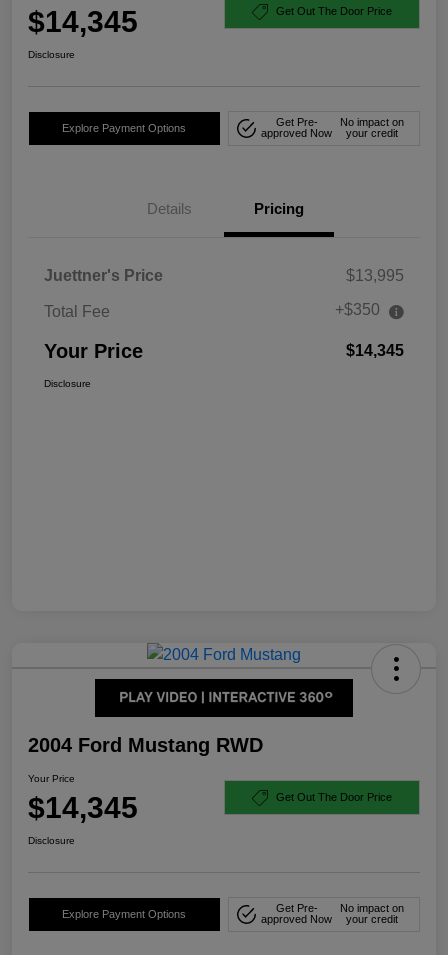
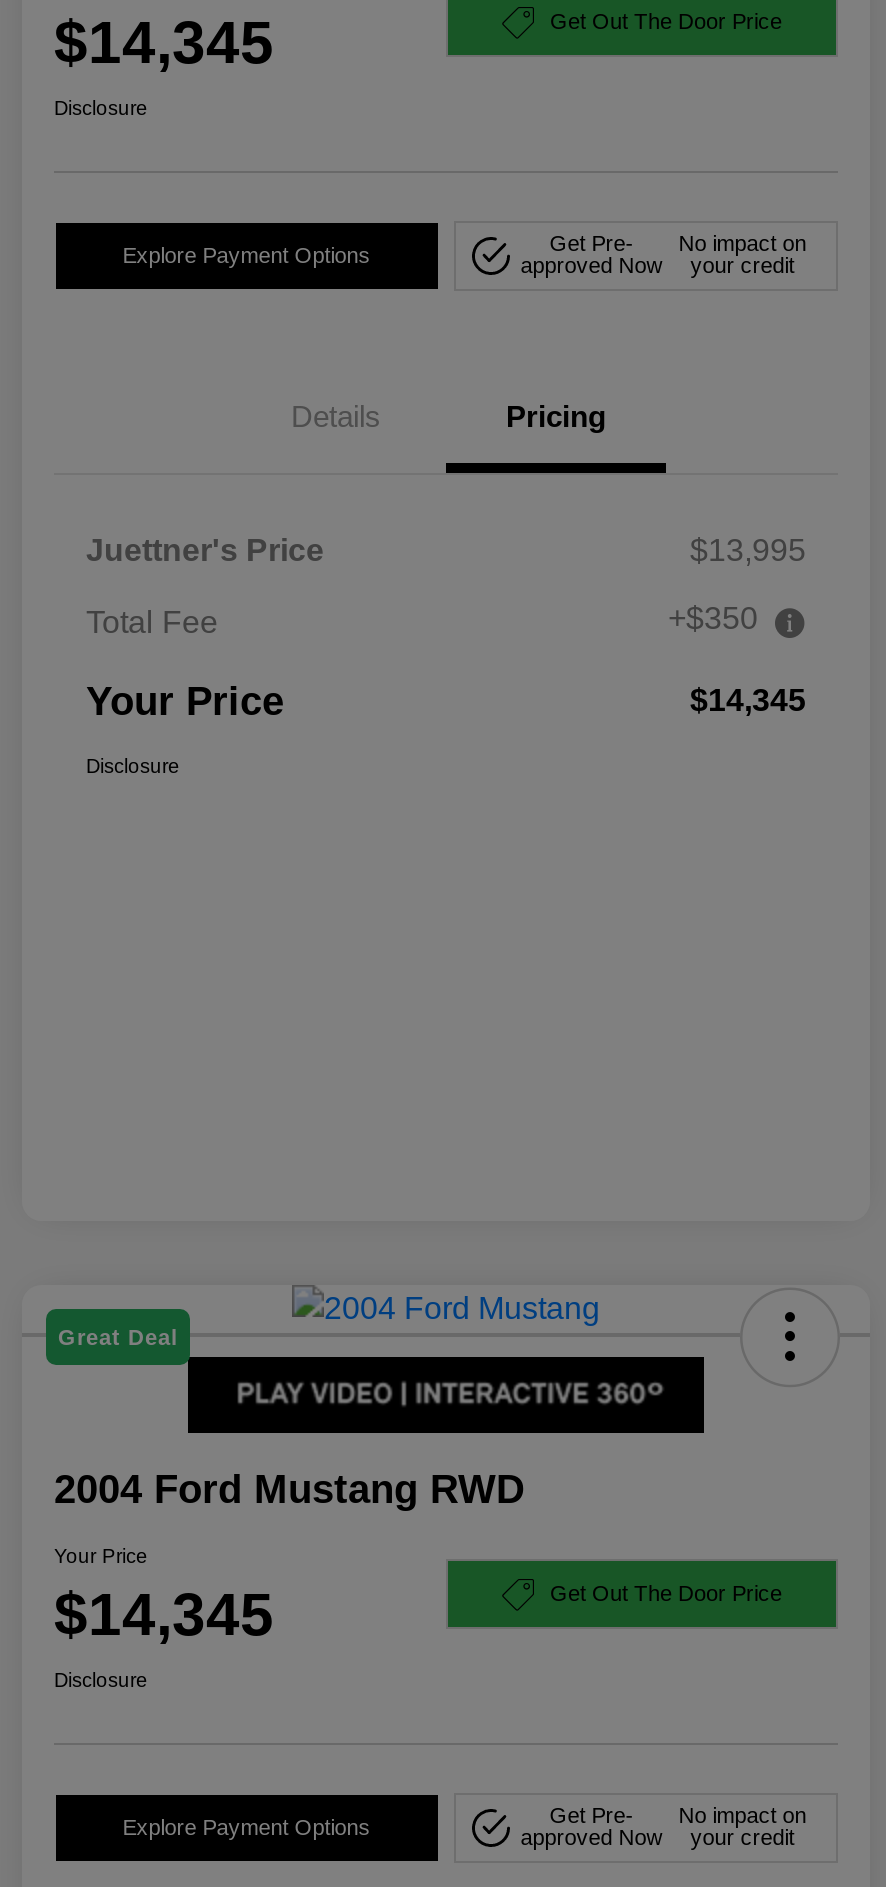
+ Great Deal
